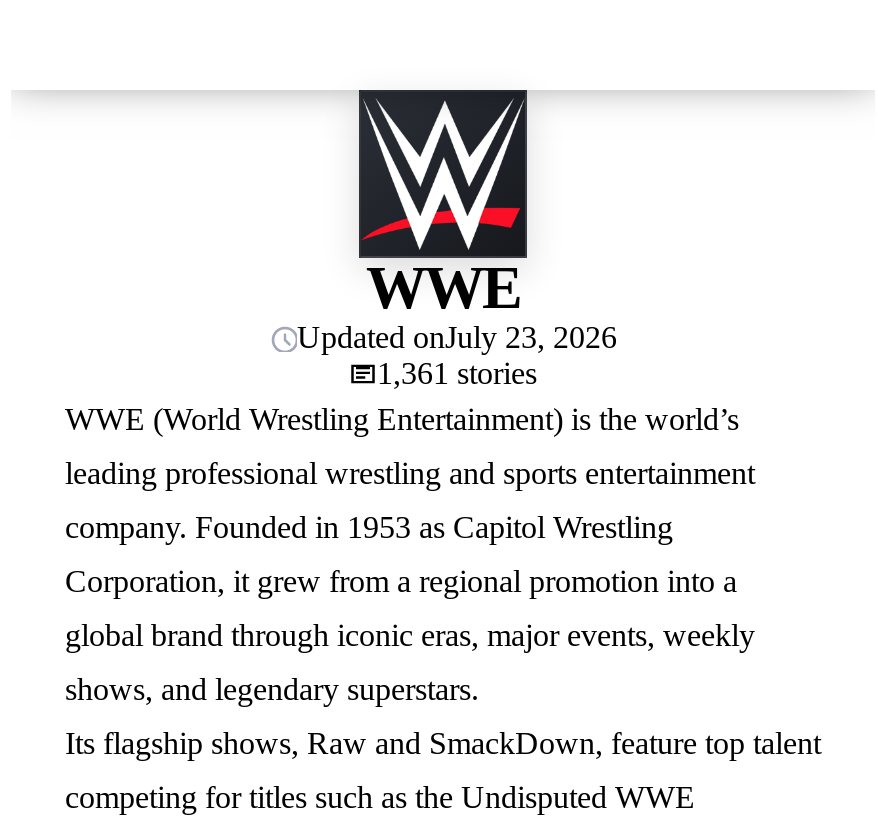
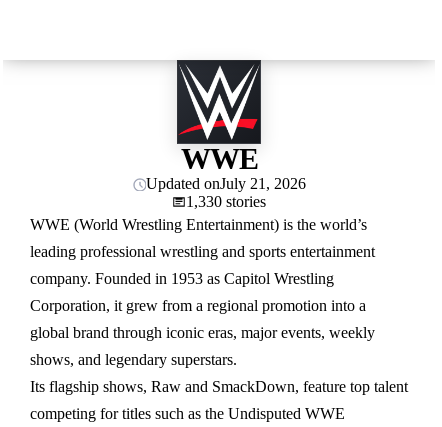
- Updated onJuly 23, 2026
+ Updated onJuly 21, 2026

- 1,361 stories
+ 1,330 stories
